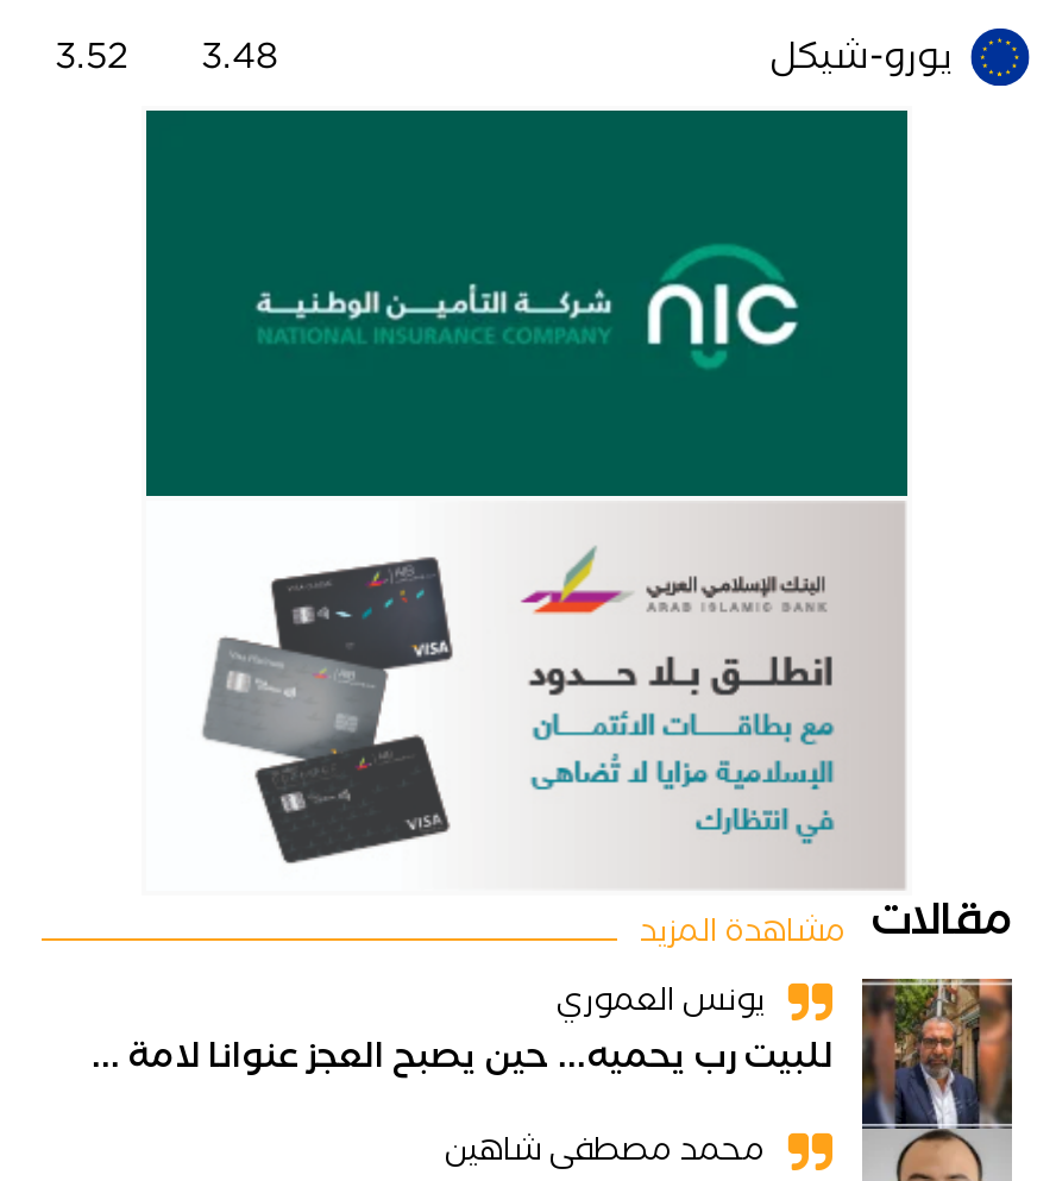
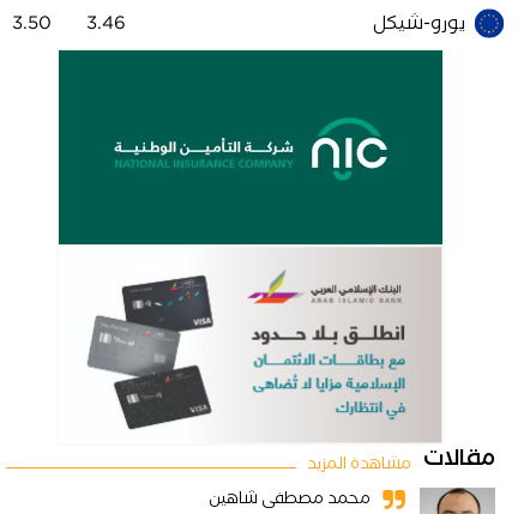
- 3.52
+ 3.50

- 3.48
+ 3.46

- [image]
- يونس العموري
- للبيت رب يحميه... حين يصبح العجز عنوانا لامة ...
